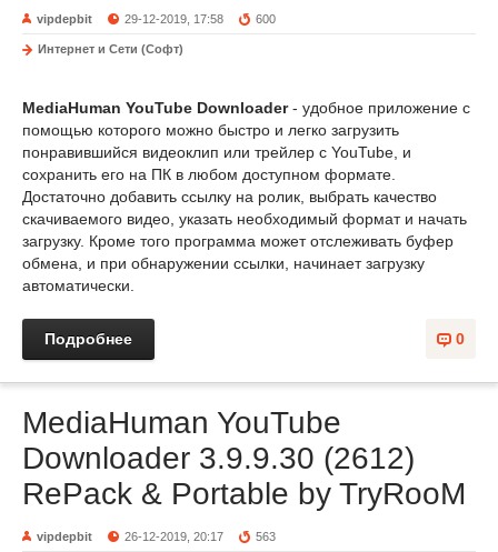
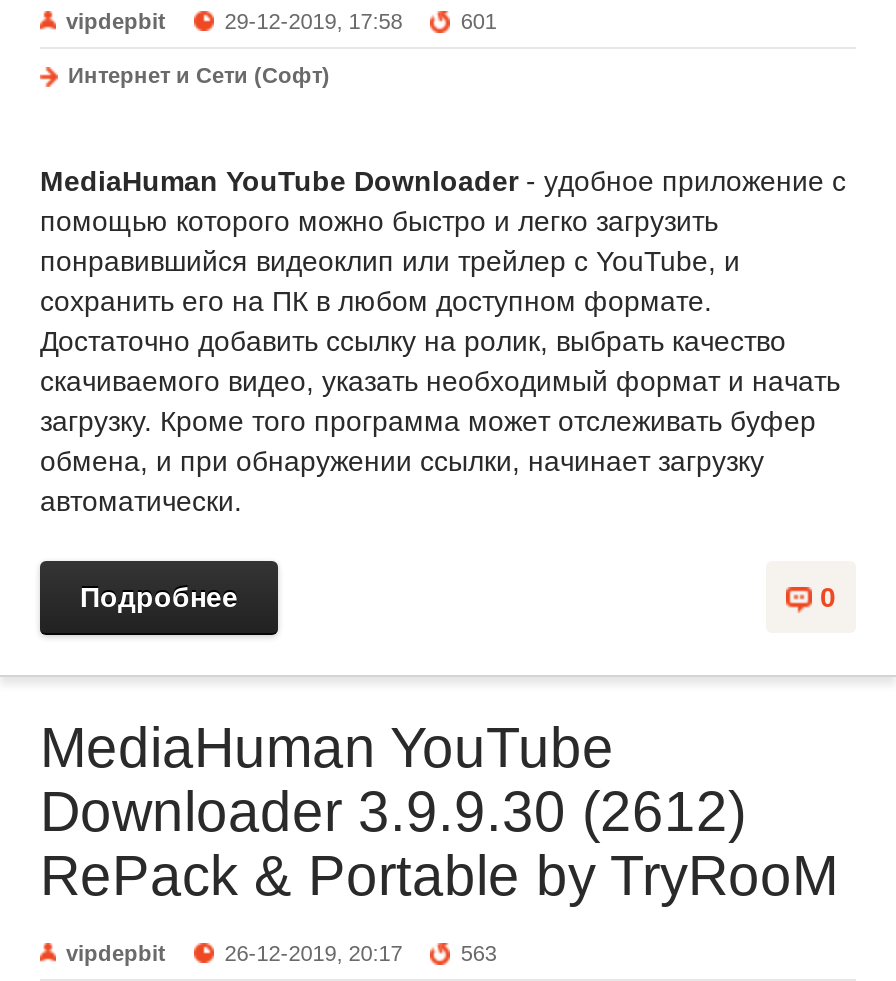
- 600
+ 601
